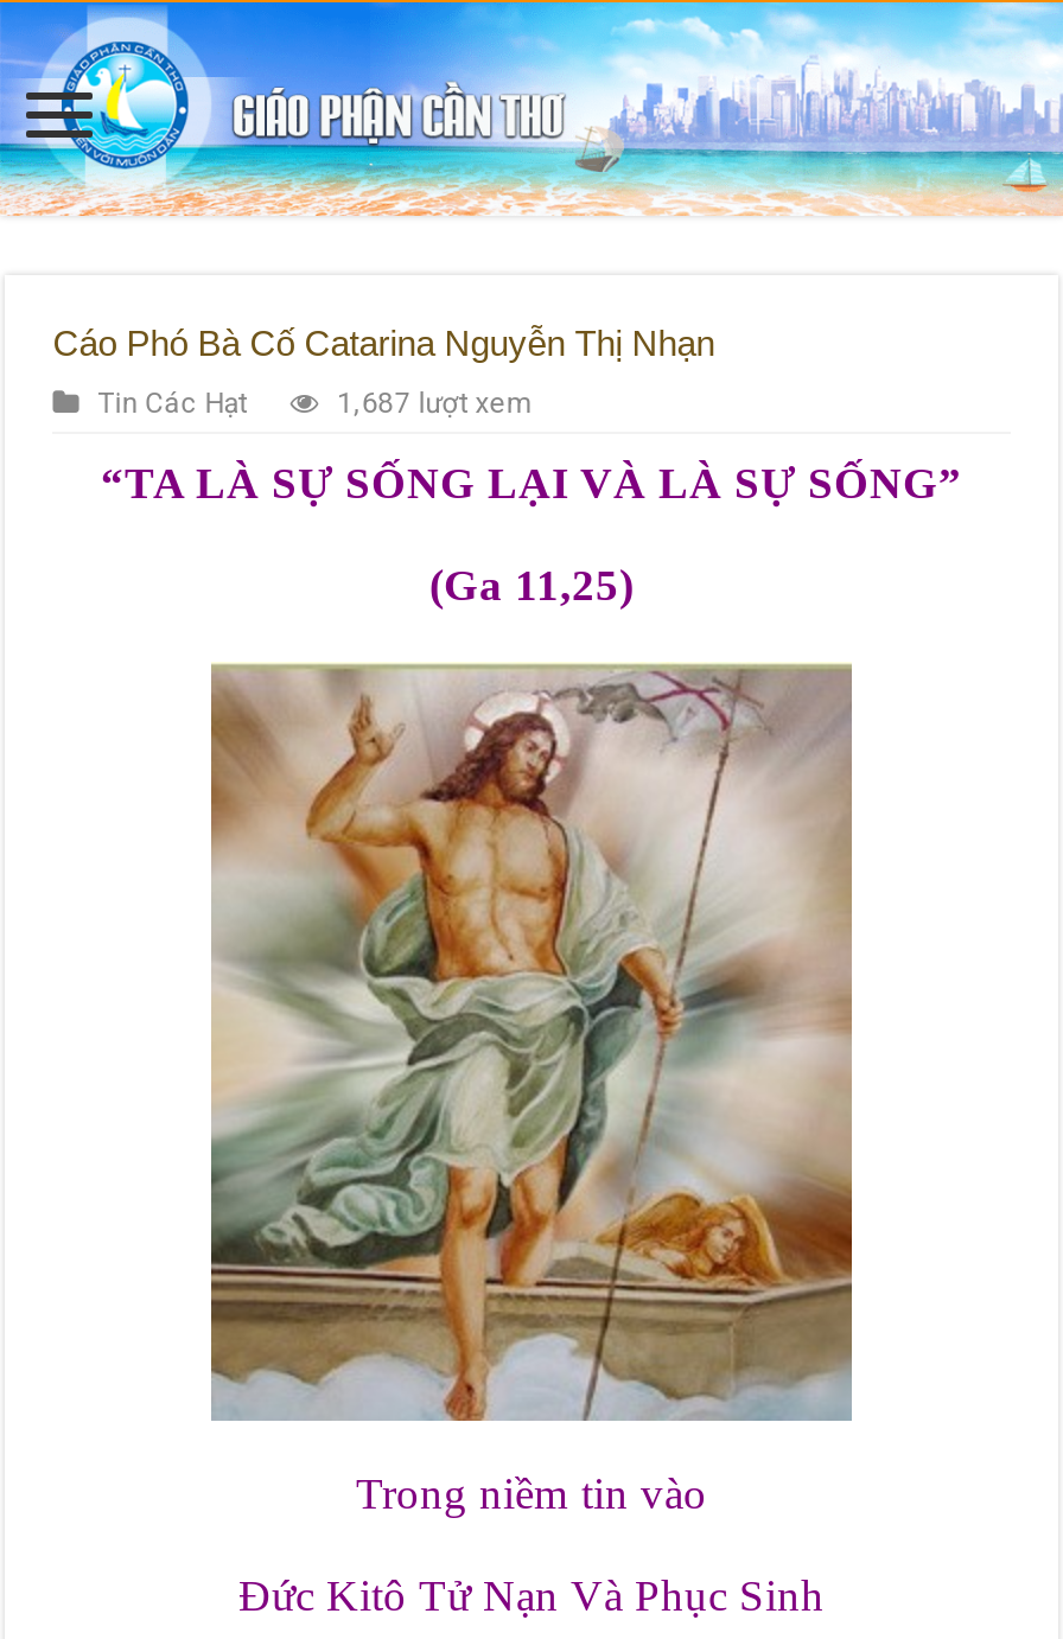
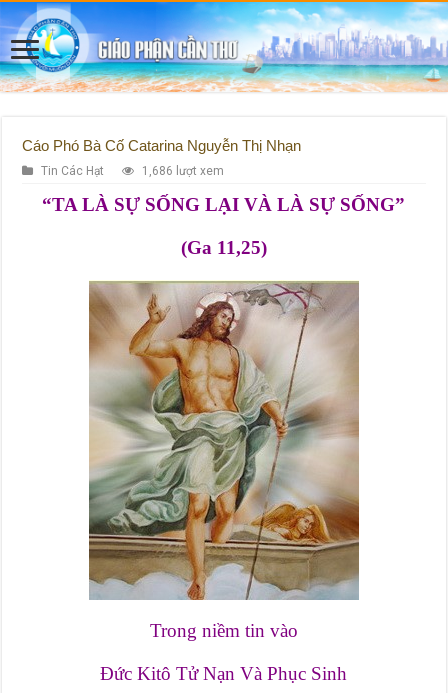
- 1,687 lượt xem
+ 1,686 lượt xem
